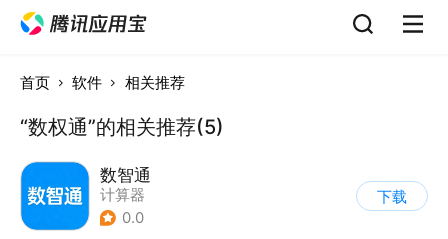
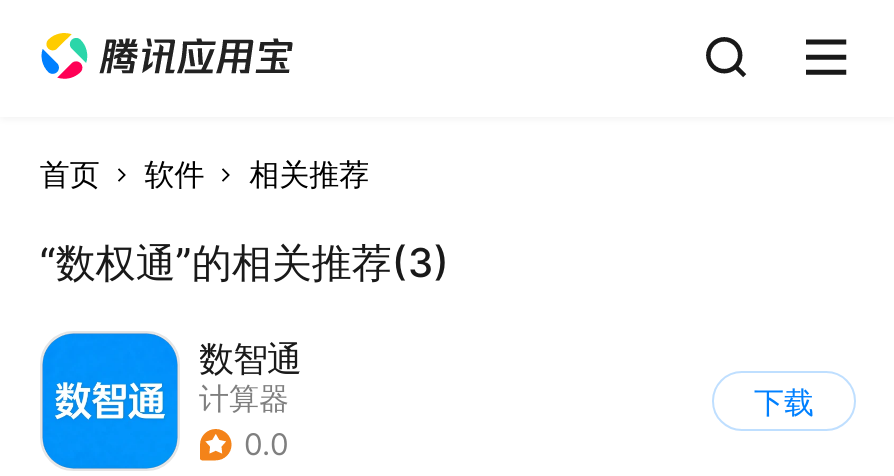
- “数权通”的相关推荐(5)
+ “数权通”的相关推荐(3)
